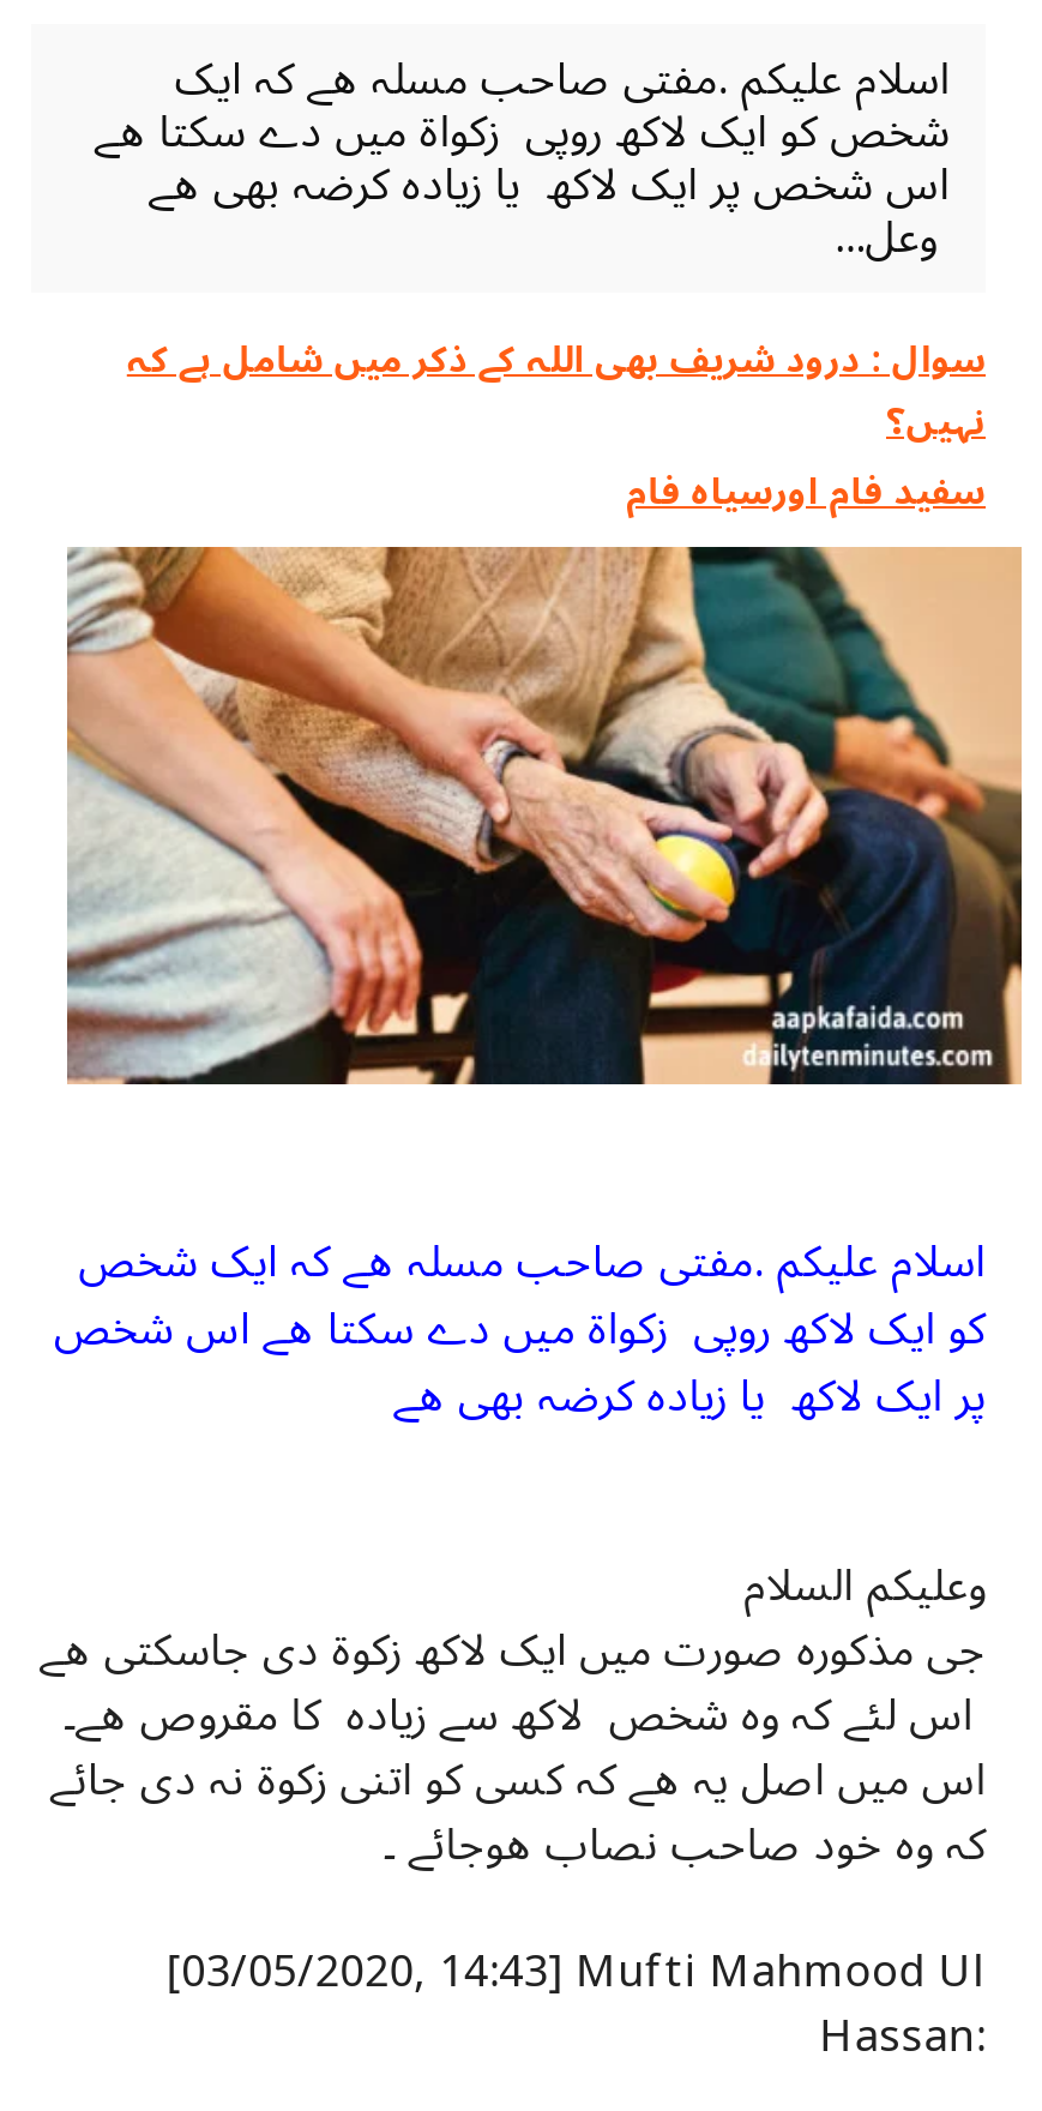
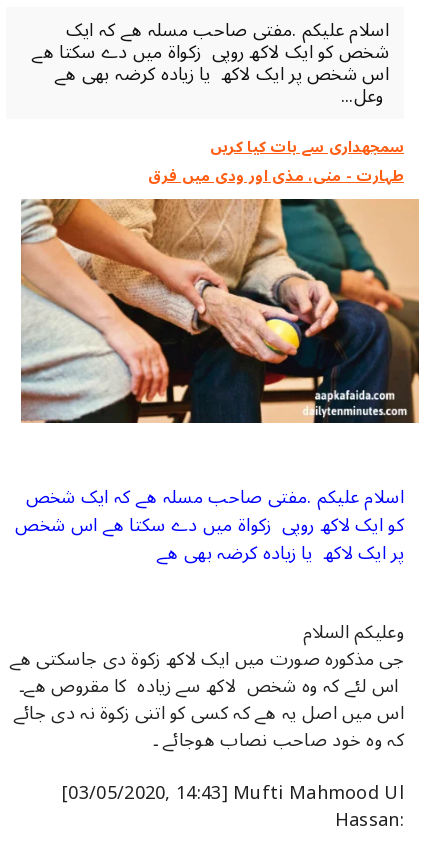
- سوال : درود شریف بھی اللہ کے ذکر میں شامل ہے کہ
- نہیں؟
- سفید فام اورسیاہ فام
+ سمجھداری سے بات کیا کریں
+ طہارت - منی، مذی اور ودی میں فرق
